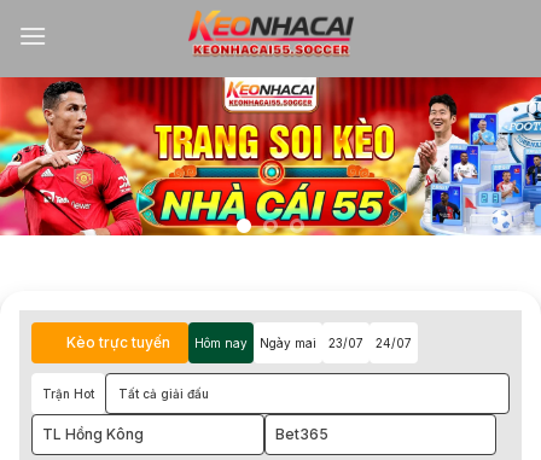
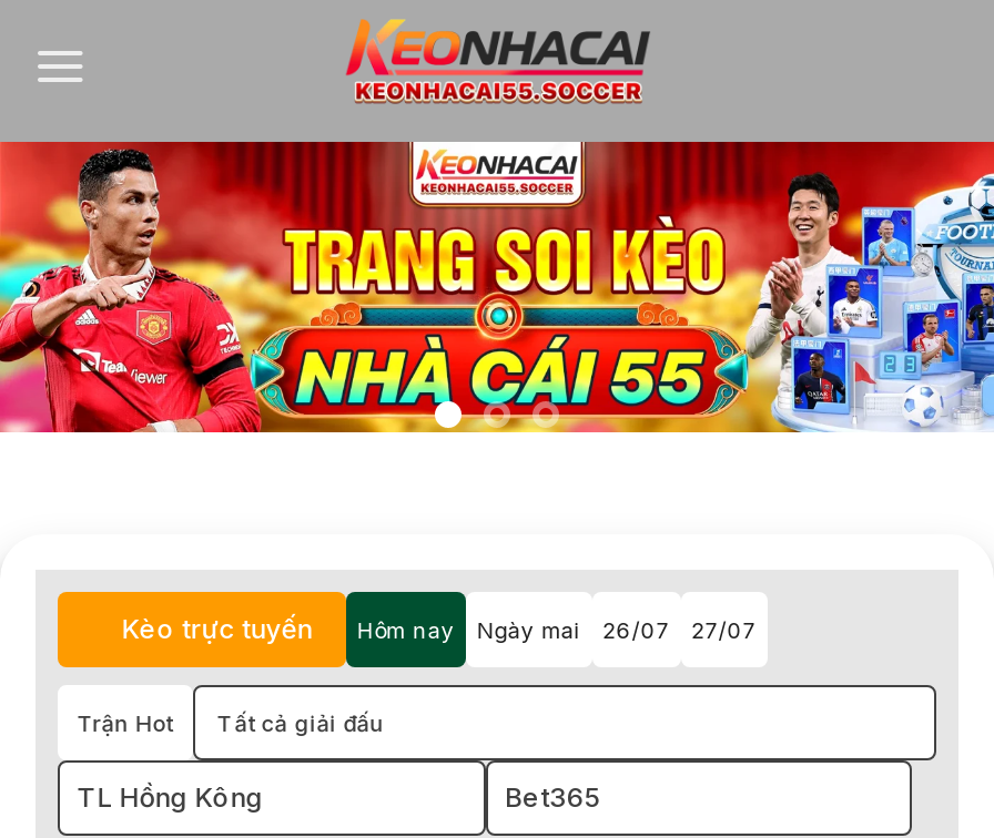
- 23/07
+ 26/07

- 24/07
+ 27/07
